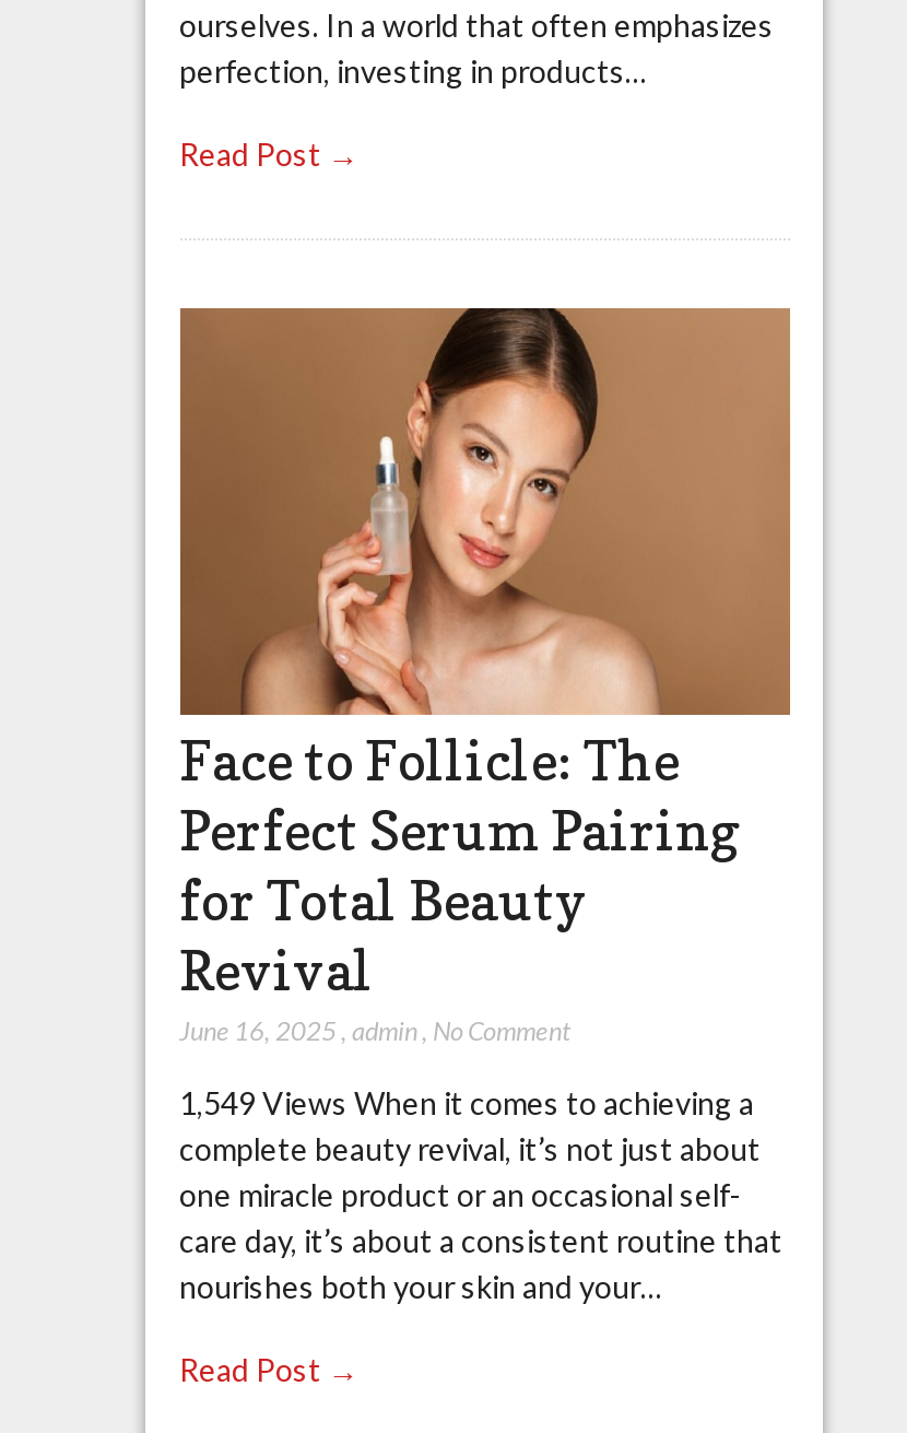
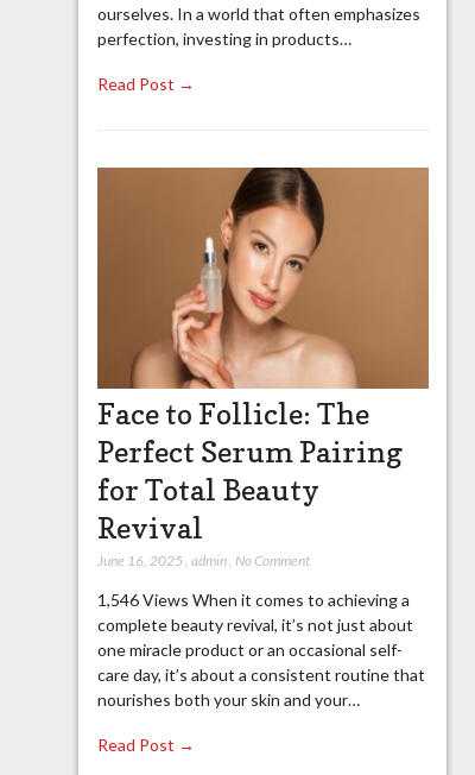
- 1,549 Views When it comes to achieving a
+ 1,546 Views When it comes to achieving a
